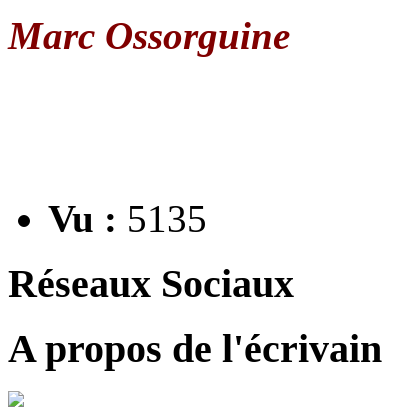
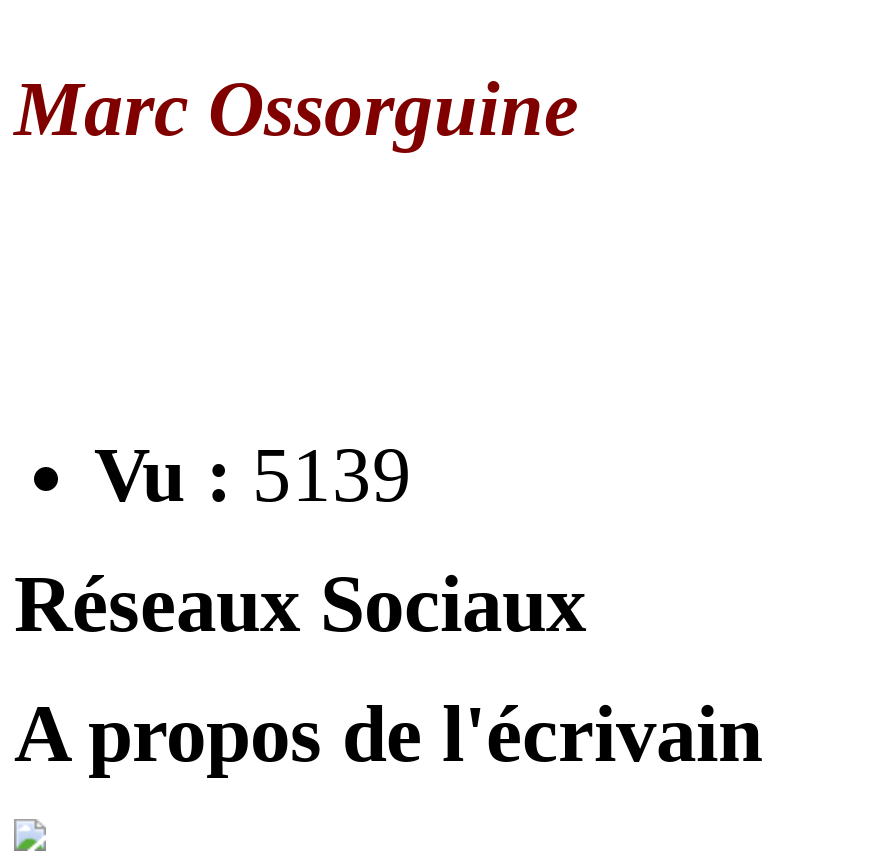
- Vu : 5135
+ Vu : 5139
